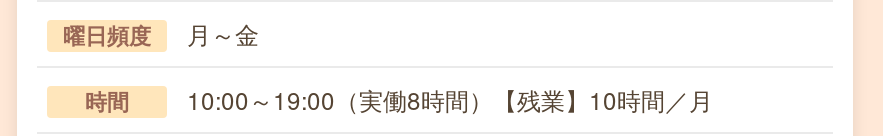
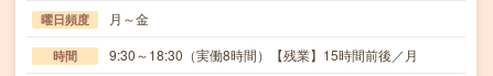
- 10:00～19:00（実働8時間）【残業】10時間／月
+ 9:30～18:30（実働8時間）【残業】15時間前後／月
